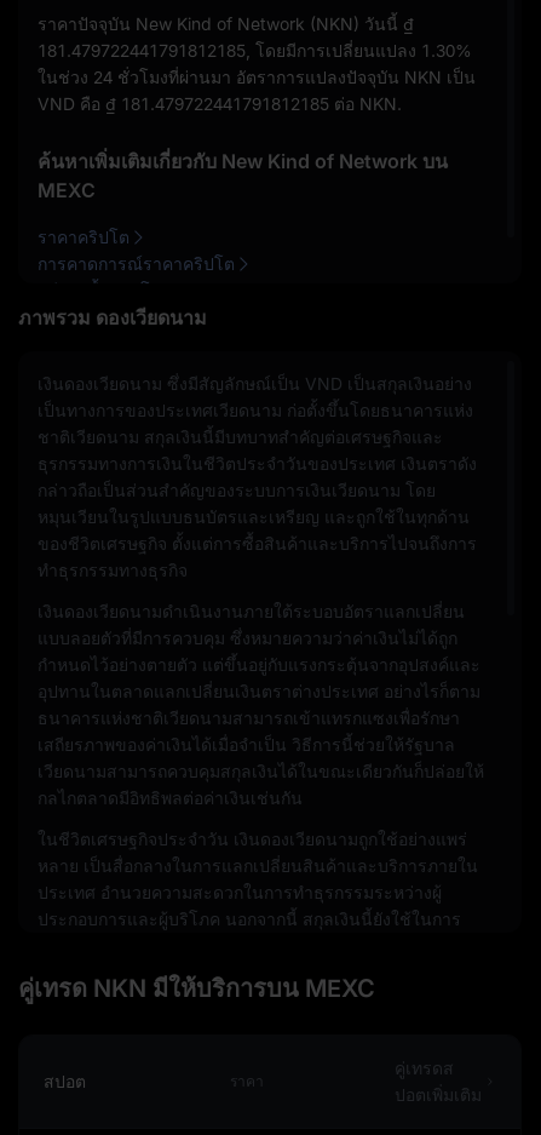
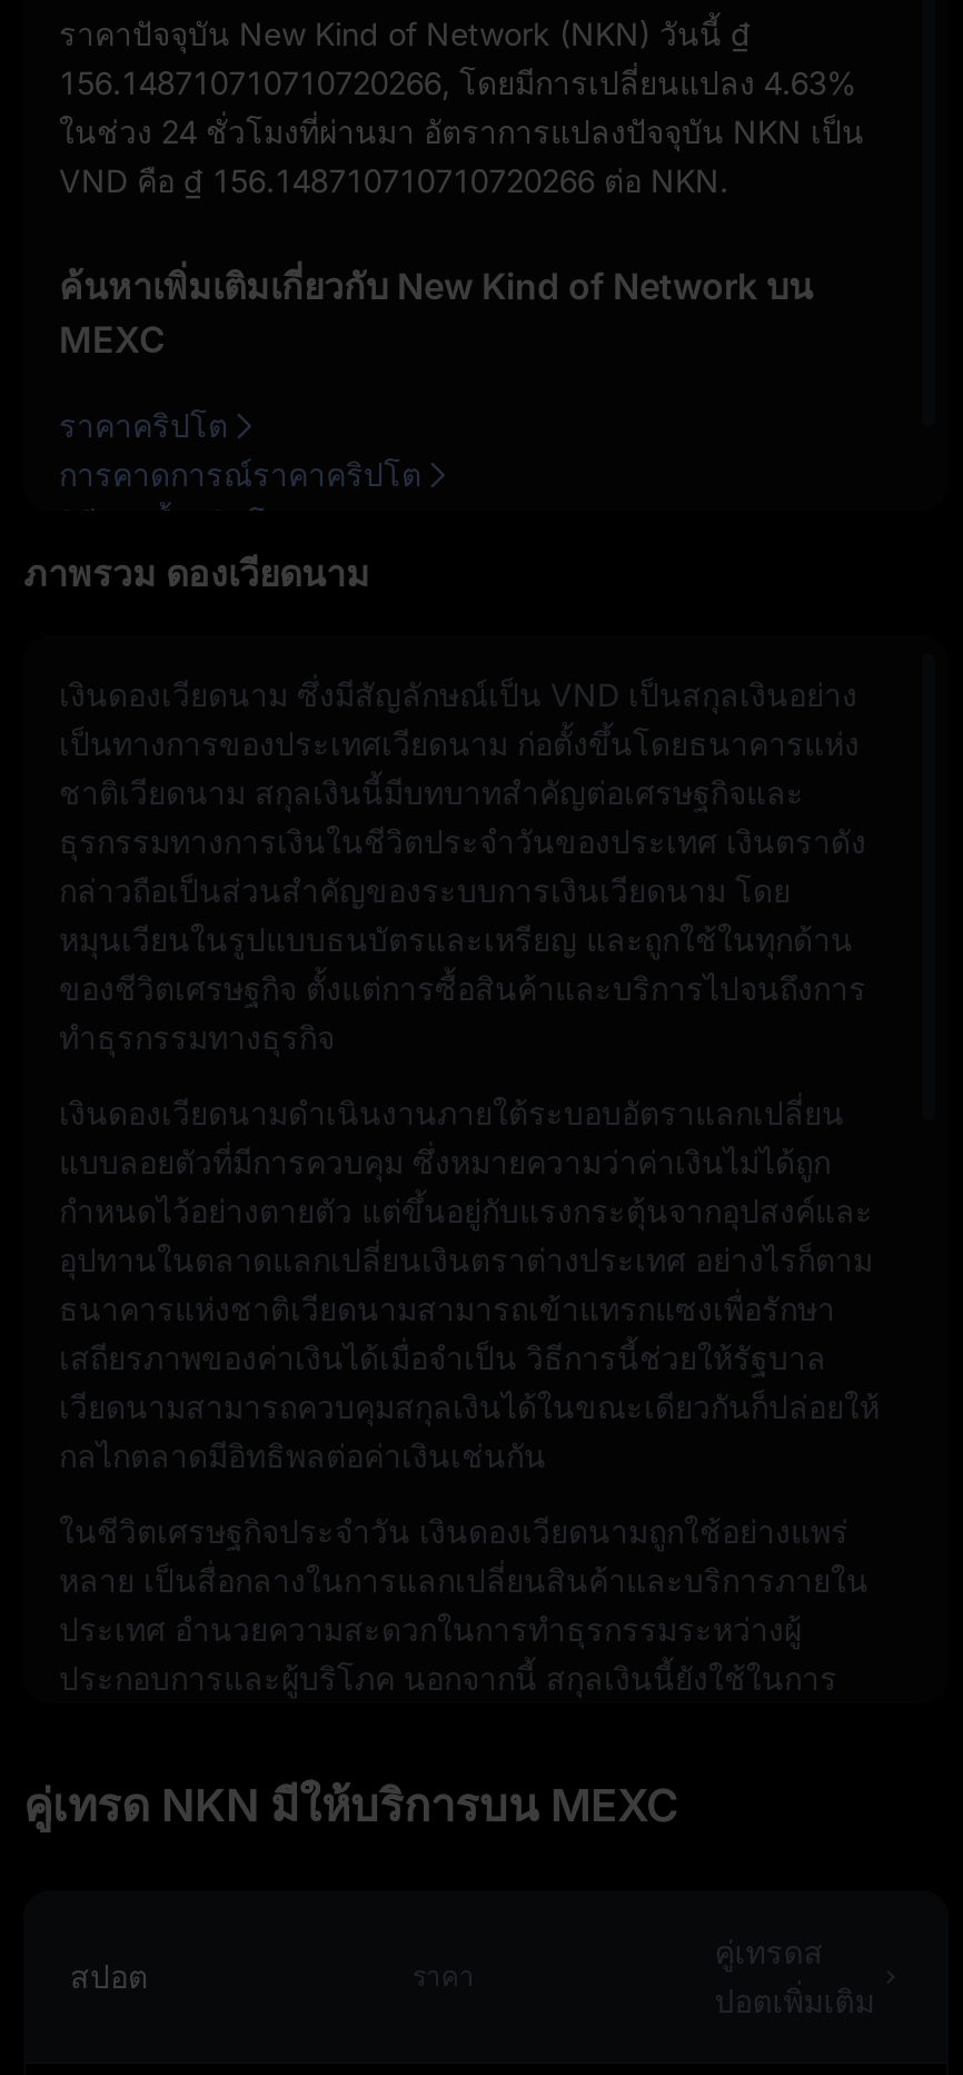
- 181.479722441791812185, โดยมีการเปลี่ยนแปลง1.30%
+ 156.148710710710720266, โดยมีการเปลี่ยนแปลง4.63%

- VND คือ₫ 181.479722441791812185ต่อ NKN.
+ VND คือ₫ 156.148710710710720266ต่อ NKN.
